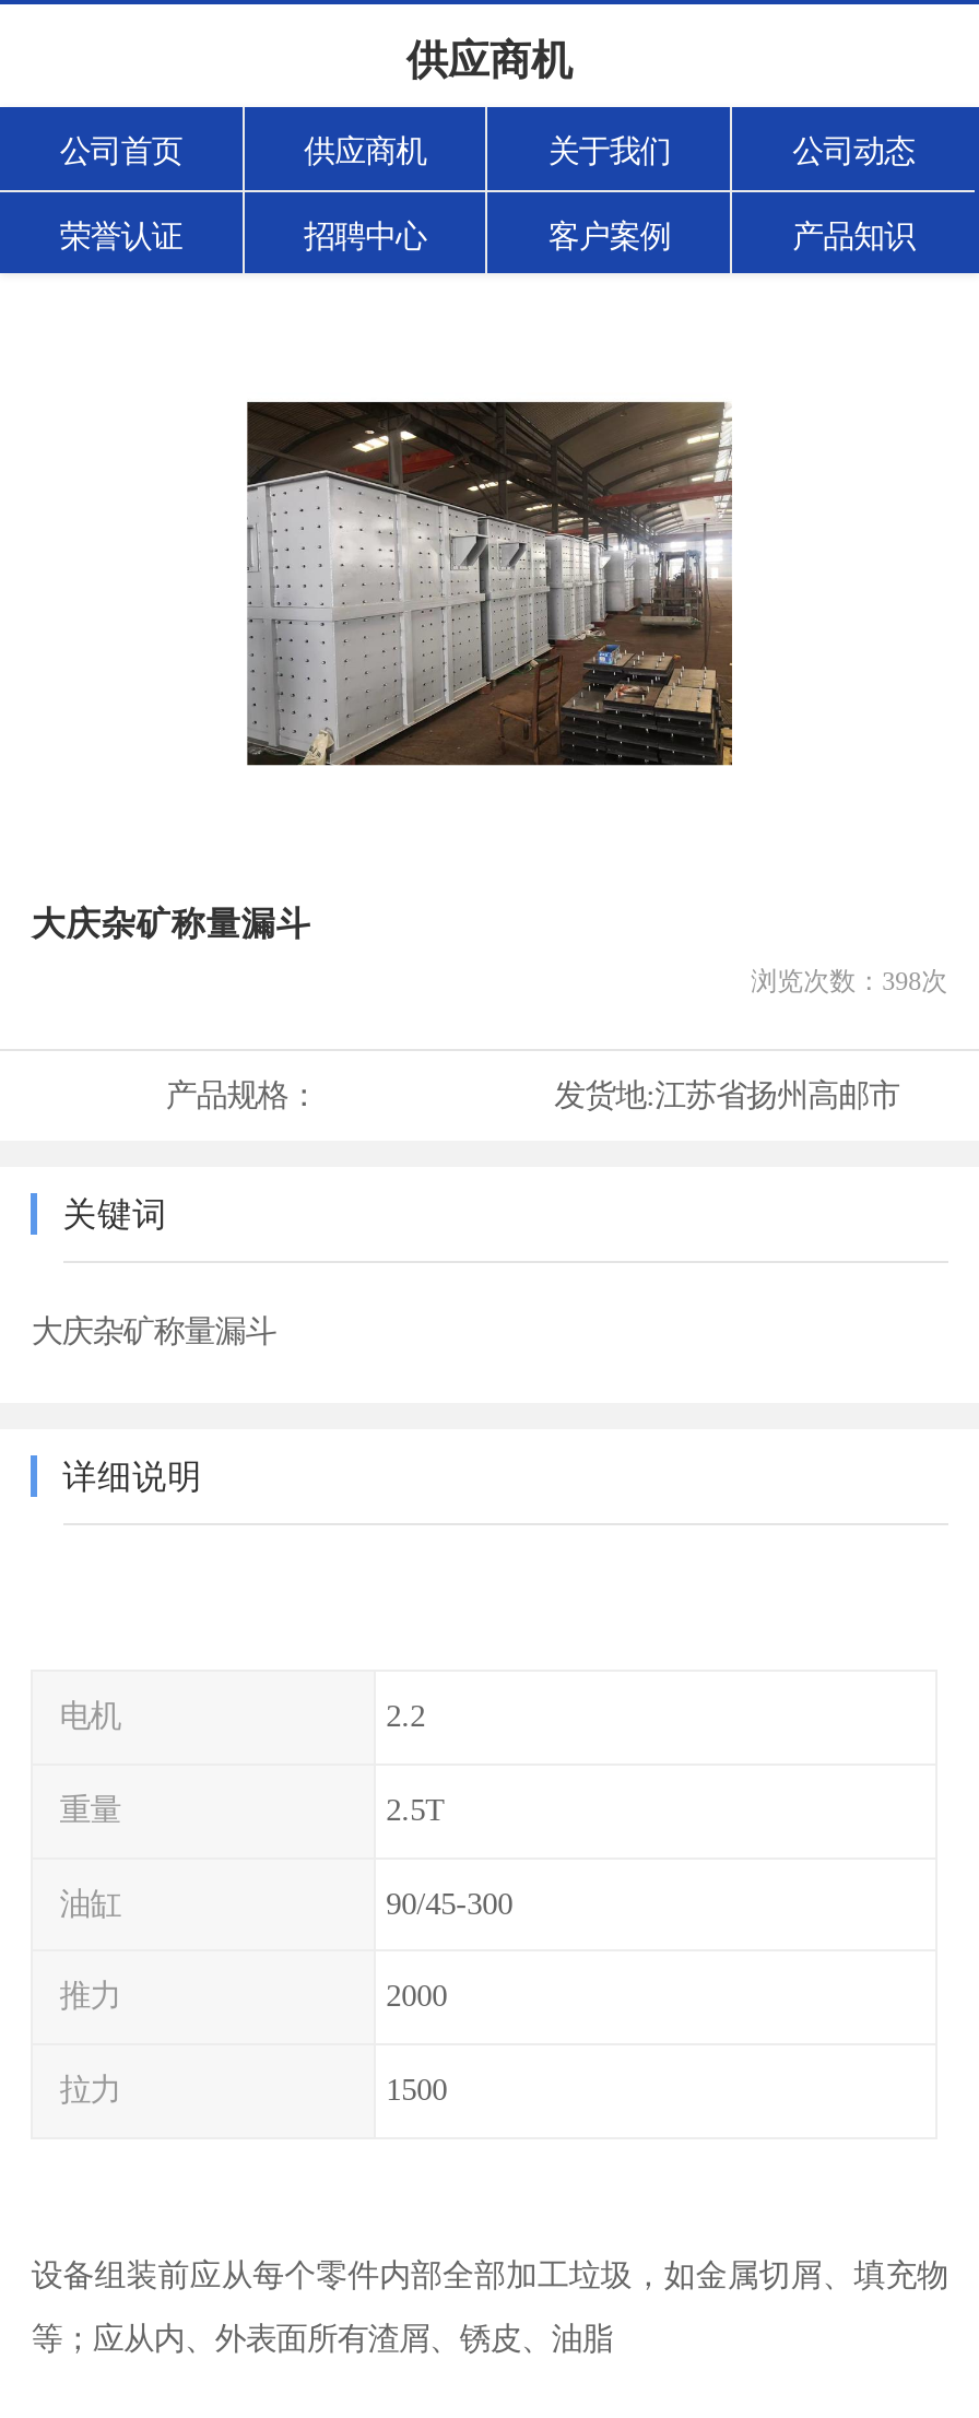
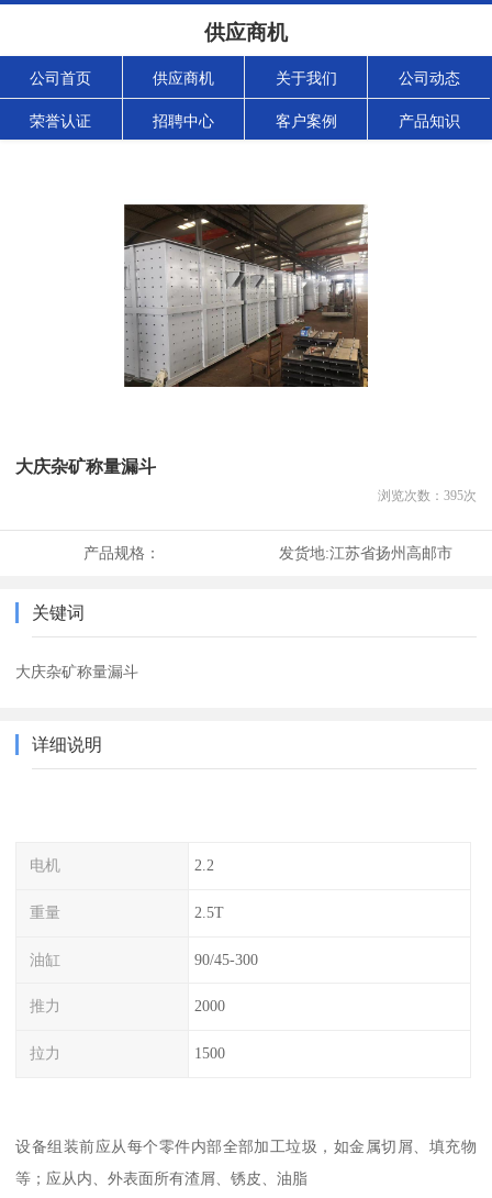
- 浏览次数：398次
+ 浏览次数：395次
